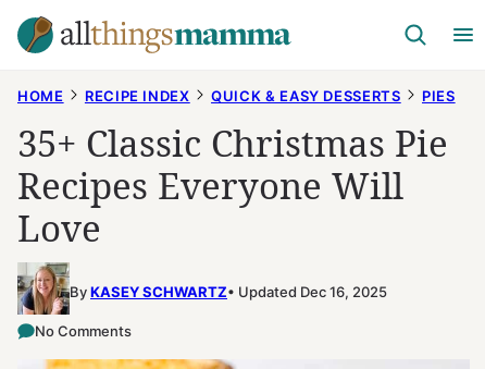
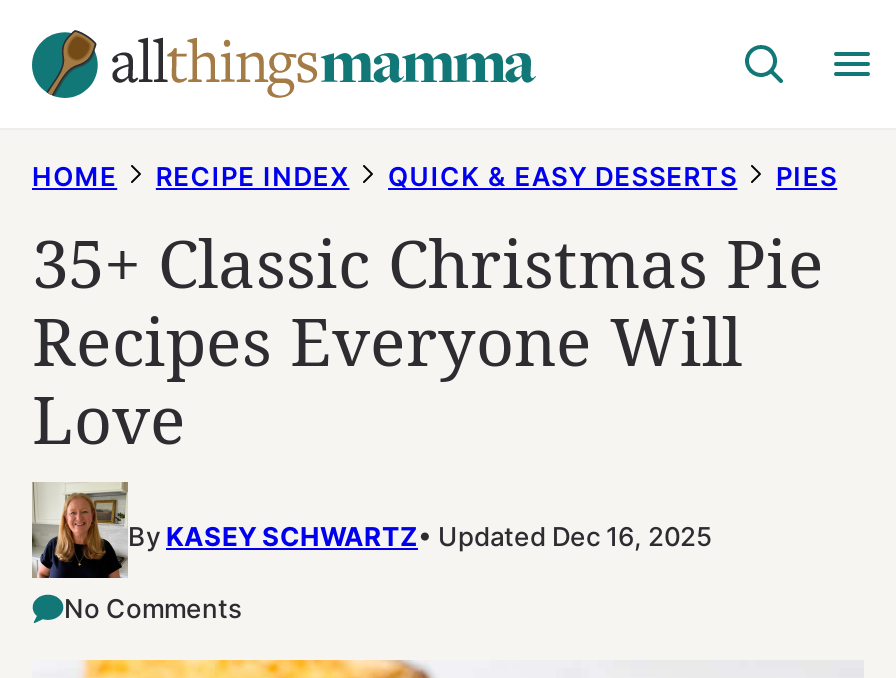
- [image]
+ [image]
